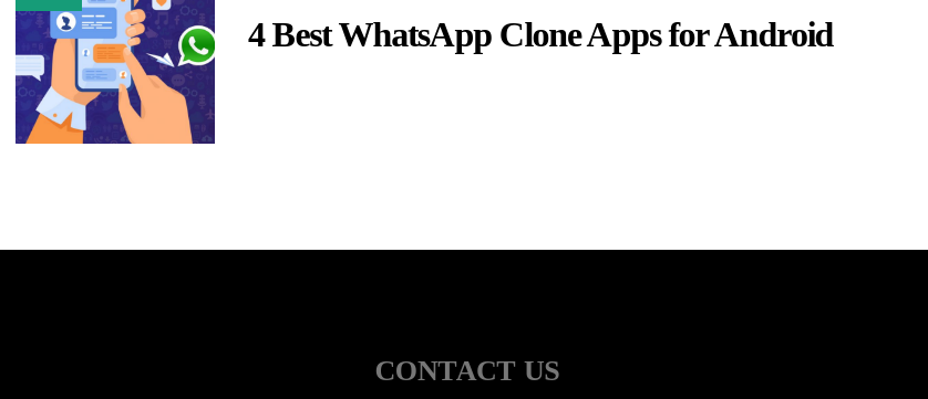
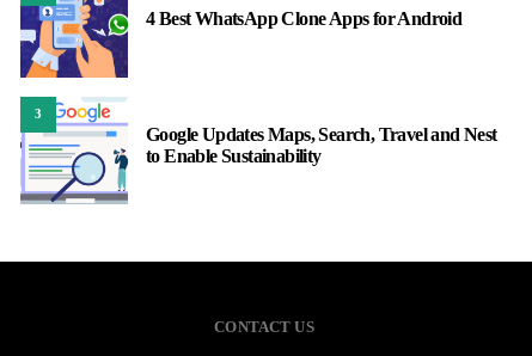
+ [image]
+ 3
+ Google Updates Maps, Search, Travel and Nest
+ to Enable Sustainability
